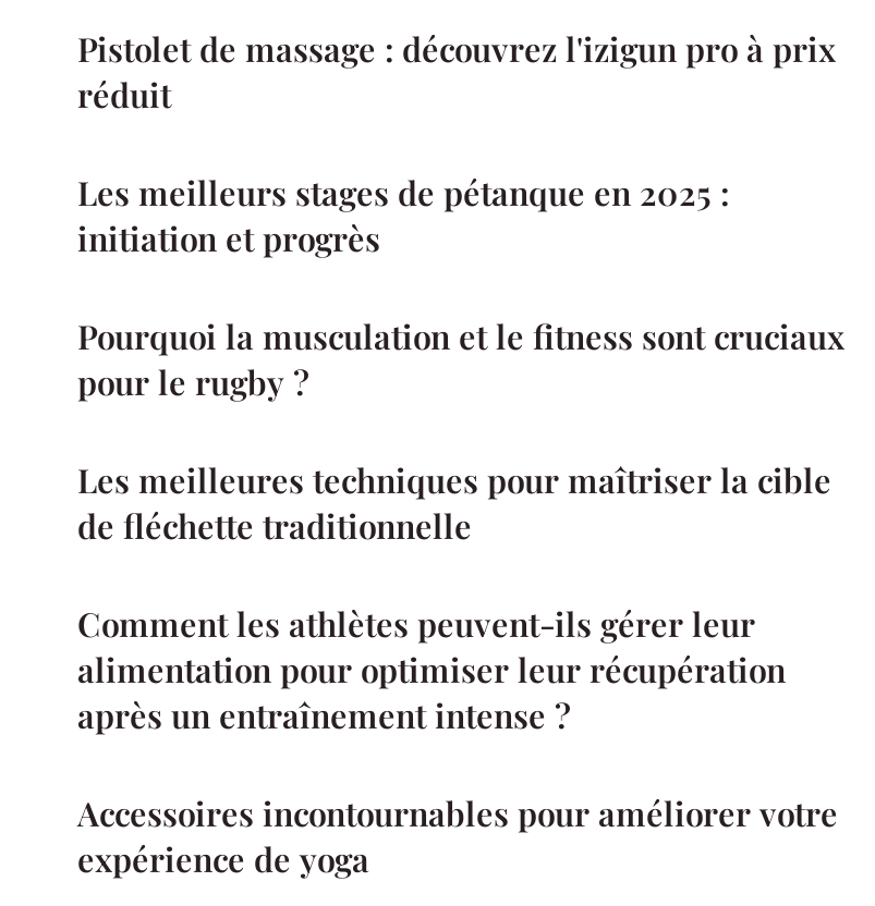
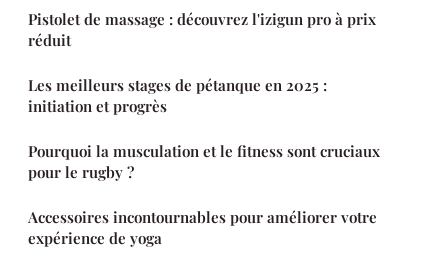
- Les meilleures techniques pour maîtriser la cible
- de fléchette traditionnelle
- Comment les athlètes peuvent-ils gérer leur
- alimentation pour optimiser leur récupération
- après un entraînement intense ?
